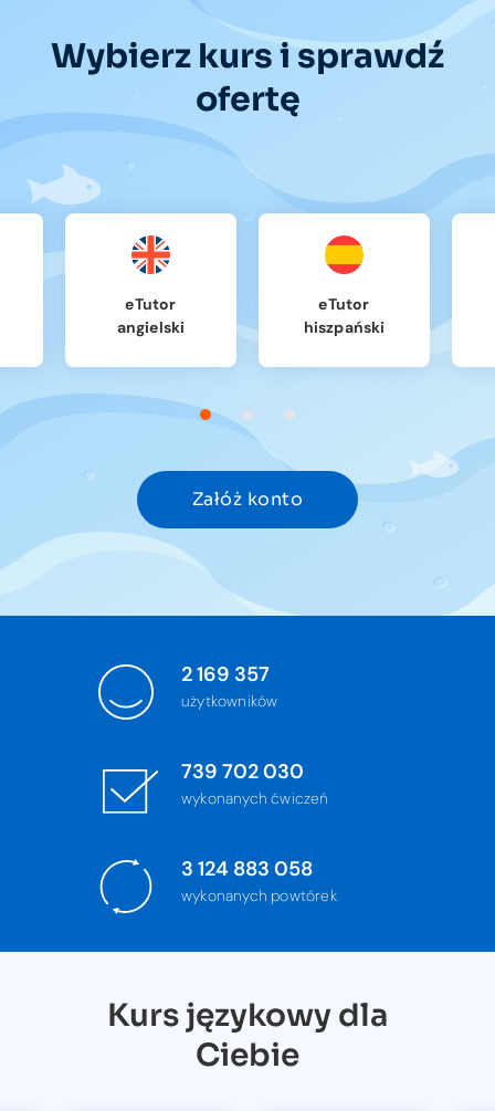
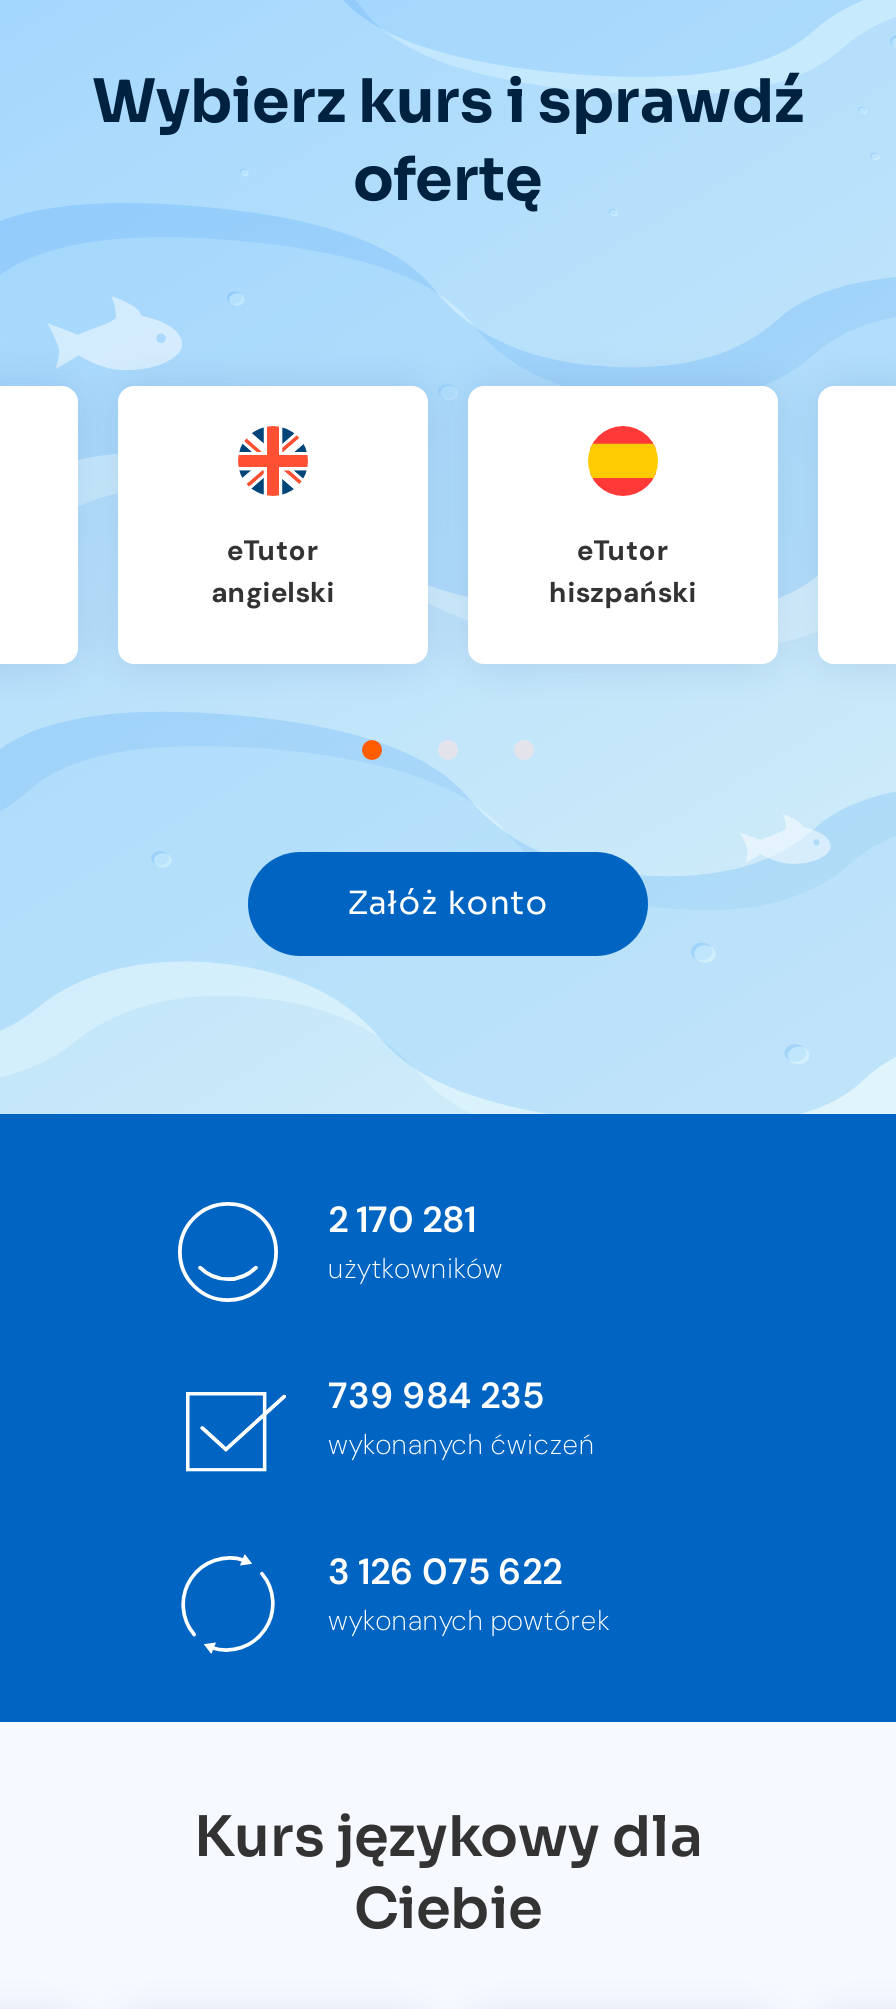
- 2 169 357
+ 2 170 281

- 739 702 030
+ 739 984 235

- 3 124 883 058
+ 3 126 075 622
